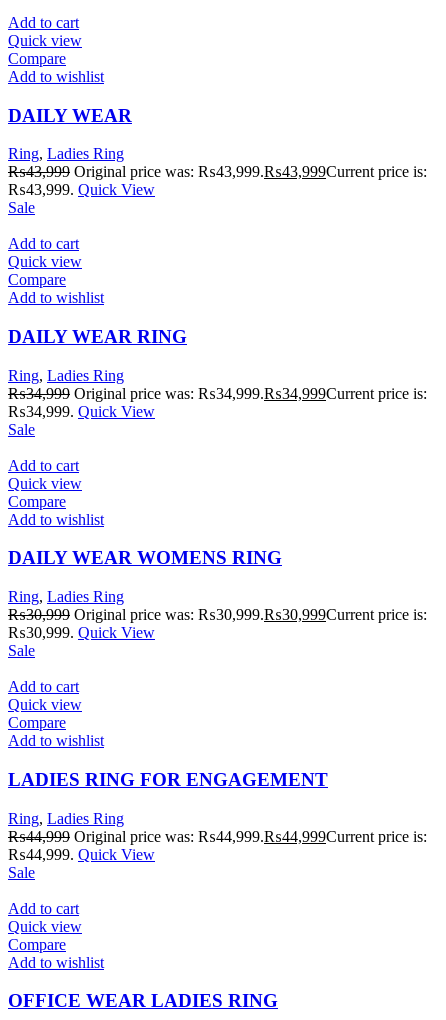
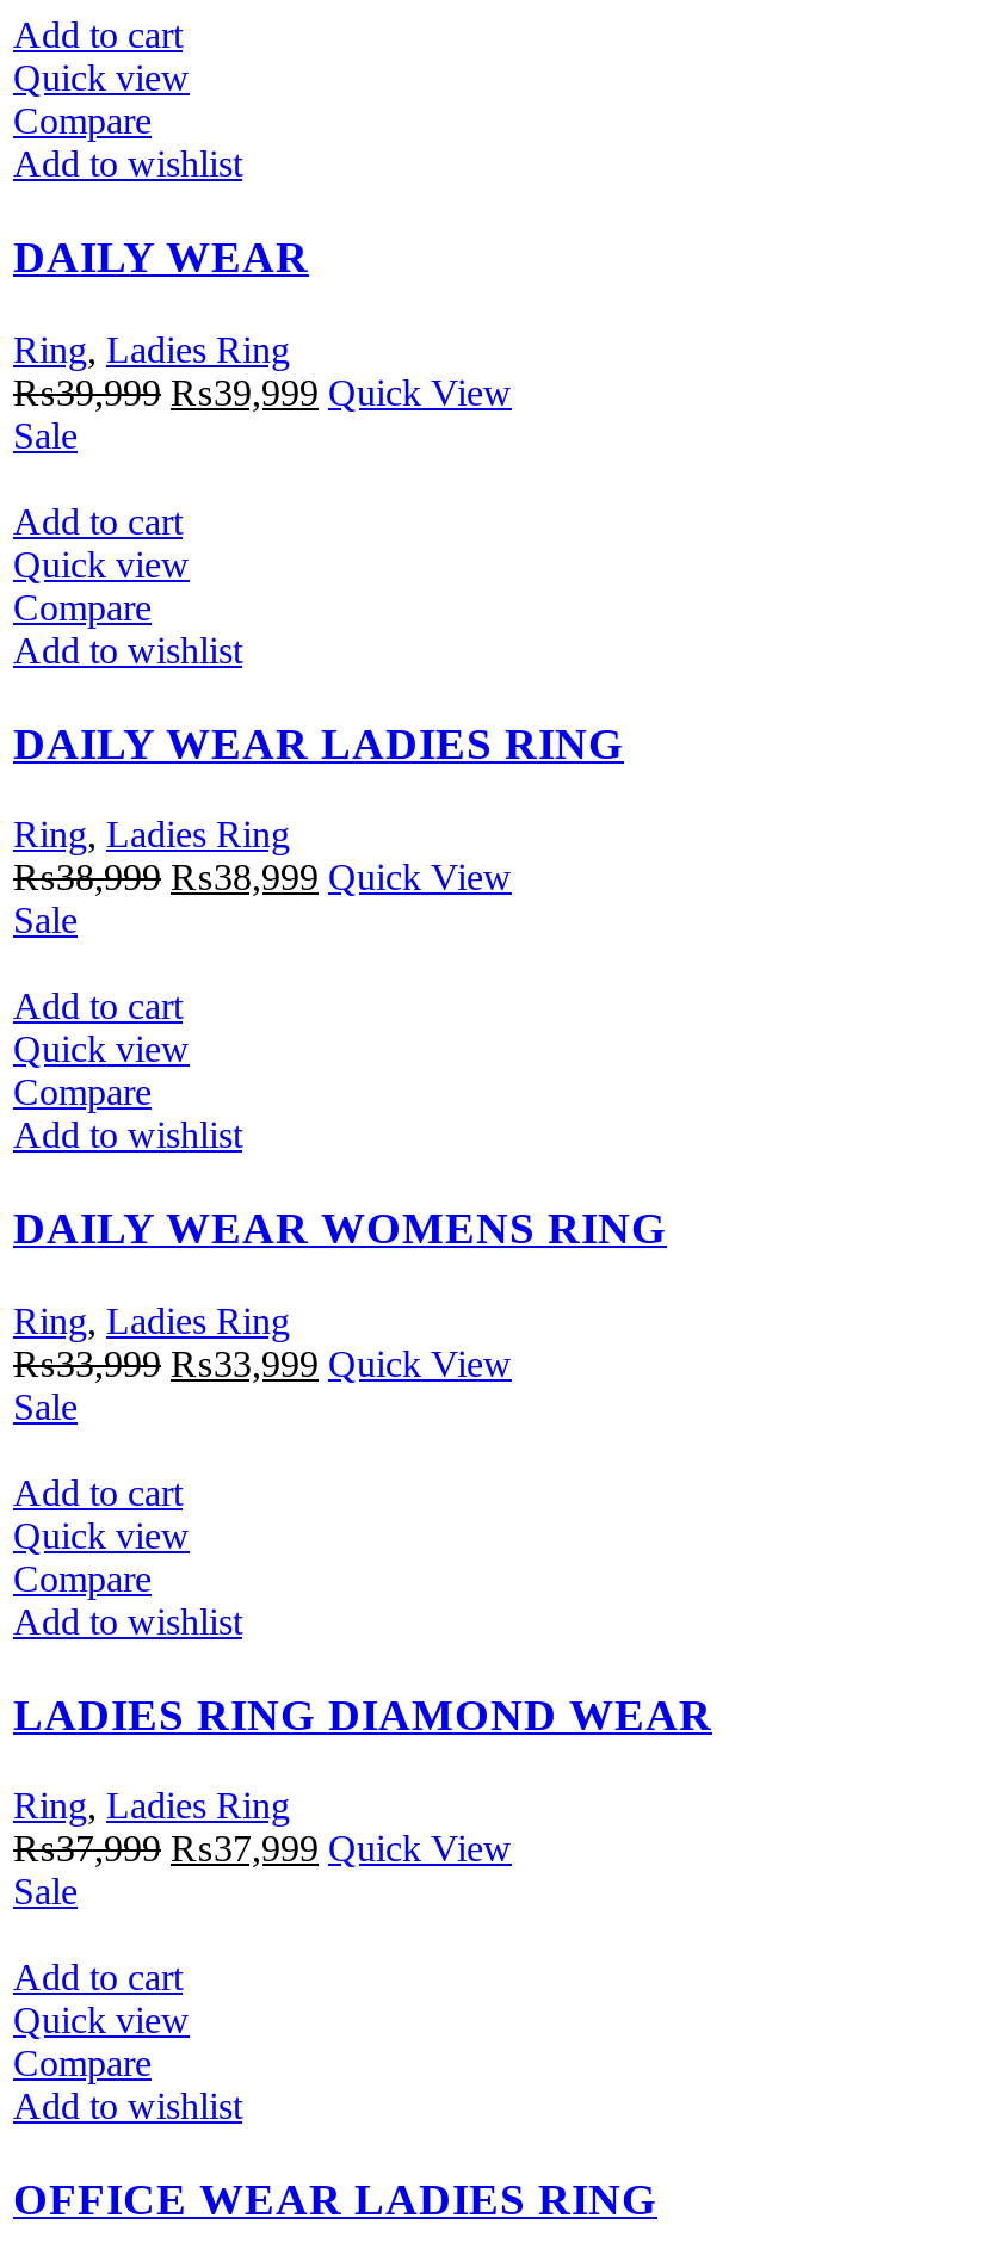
- ₨43,999 Original price was: ₨43,999.₨43,999Current price is:
- ₨43,999. Quick View
+ ₨39,999 ₨39,999 Quick View

- DAILY WEAR RING
+ DAILY WEAR LADIES RING

- ₨34,999 Original price was: ₨34,999.₨34,999Current price is:
- ₨34,999. Quick View
+ ₨38,999 ₨38,999 Quick View

- ₨30,999 Original price was: ₨30,999.₨30,999Current price is:
- ₨30,999. Quick View
+ ₨33,999 ₨33,999 Quick View

- LADIES RING FOR ENGAGEMENT
+ LADIES RING DIAMOND WEAR

- ₨44,999 Original price was: ₨44,999.₨44,999Current price is:
- ₨44,999. Quick View
+ ₨37,999 ₨37,999 Quick View
